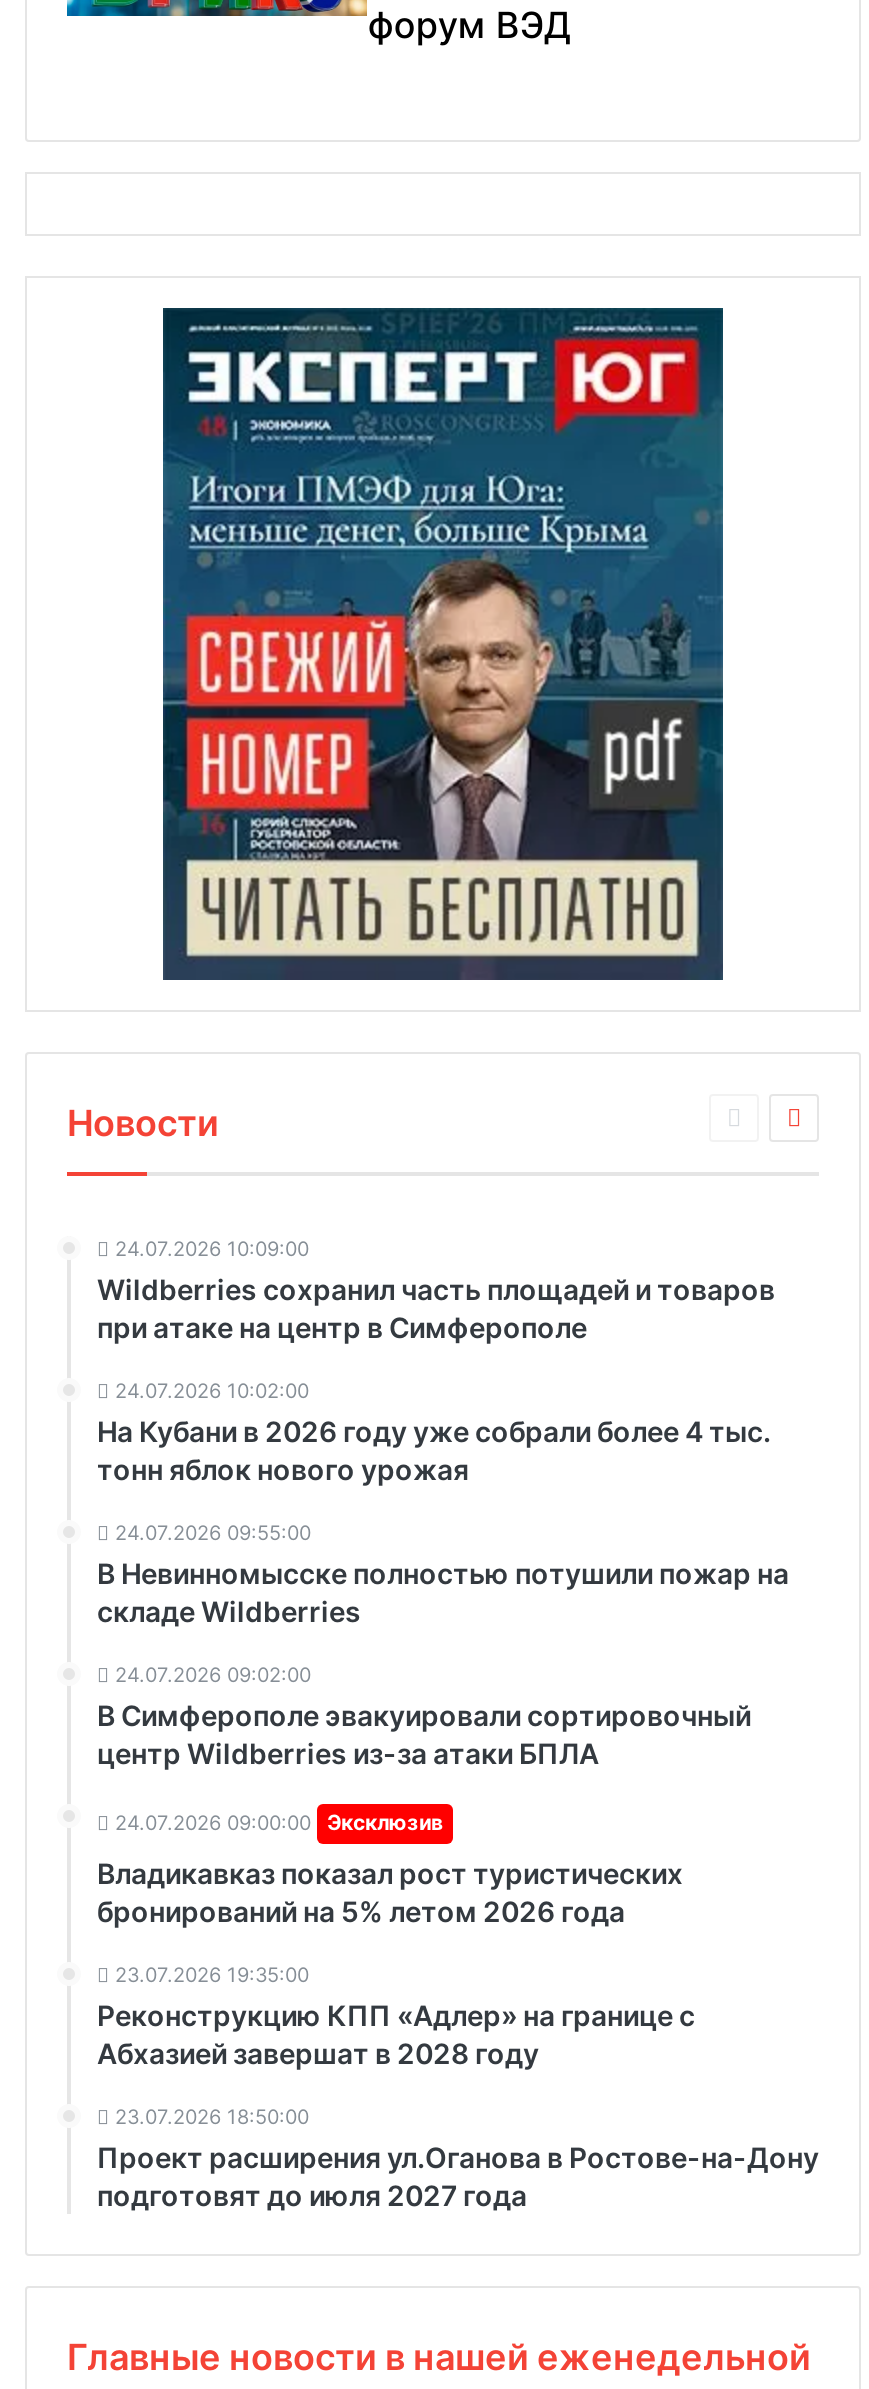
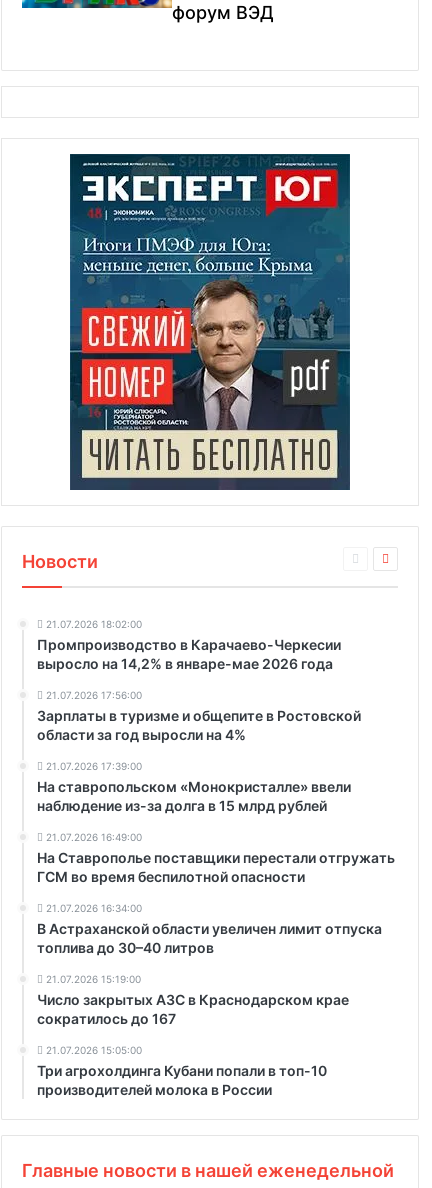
- 24.07.2026 10:09:00
- Wildberries сохранил часть площадей и товаров
- при атаке на центр в Симферополе
- 24.07.2026 10:02:00
- На Кубани в 2026 году уже собрали более 4 тыс.
- тонн яблок нового урожая
- 24.07.2026 09:55:00
- В Невинномысске полностью потушили пожар на
- складе Wildberries
- 24.07.2026 09:02:00
- В Симферополе эвакуировали сортировочный
- центр Wildberries из-за атаки БПЛА
- 24.07.2026 09:00:00
- Эксклюзив
- Владикавказ показал рост туристических
- бронирований на 5% летом 2026 года
- 23.07.2026 19:35:00
- Реконструкцию КПП «Адлер» на границе с
- Абхазией завершат в 2028 году
- 23.07.2026 18:50:00
- Проект расширения ул.Оганова в Ростове-на-Дону
- подготовят до июля 2027 года
+ 21.07.2026 18:02:00
+ Промпроизводство в Карачаево-Черкесии
+ выросло на 14,2% в январе-мае 2026 года
+ 21.07.2026 17:56:00
+ Зарплаты в туризме и общепите в Ростовской
+ области за год выросли на 4%
+ 21.07.2026 17:39:00
+ На ставропольском «Монокристалле» ввели
+ наблюдение из-за долга в 15 млрд рублей
+ 21.07.2026 16:49:00
+ На Ставрополье поставщики перестали отгружать
+ ГСМ во время беспилотной опасности
+ 21.07.2026 16:34:00
+ В Астраханской области увеличен лимит отпуска
+ топлива до 30–40 литров
+ 21.07.2026 15:19:00
+ Число закрытых АЗС в Краснодарском крае
+ сократилось до 167
+ 21.07.2026 15:05:00
+ Три агрохолдинга Кубани попали в топ-10
+ производителей молока в России
